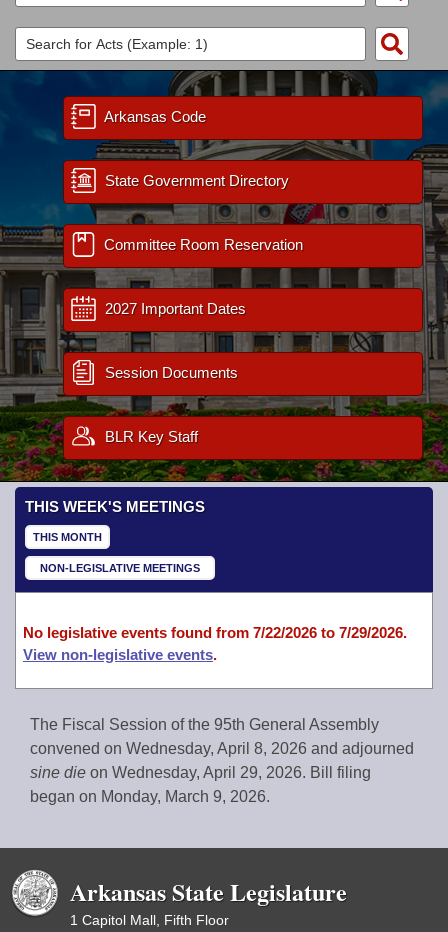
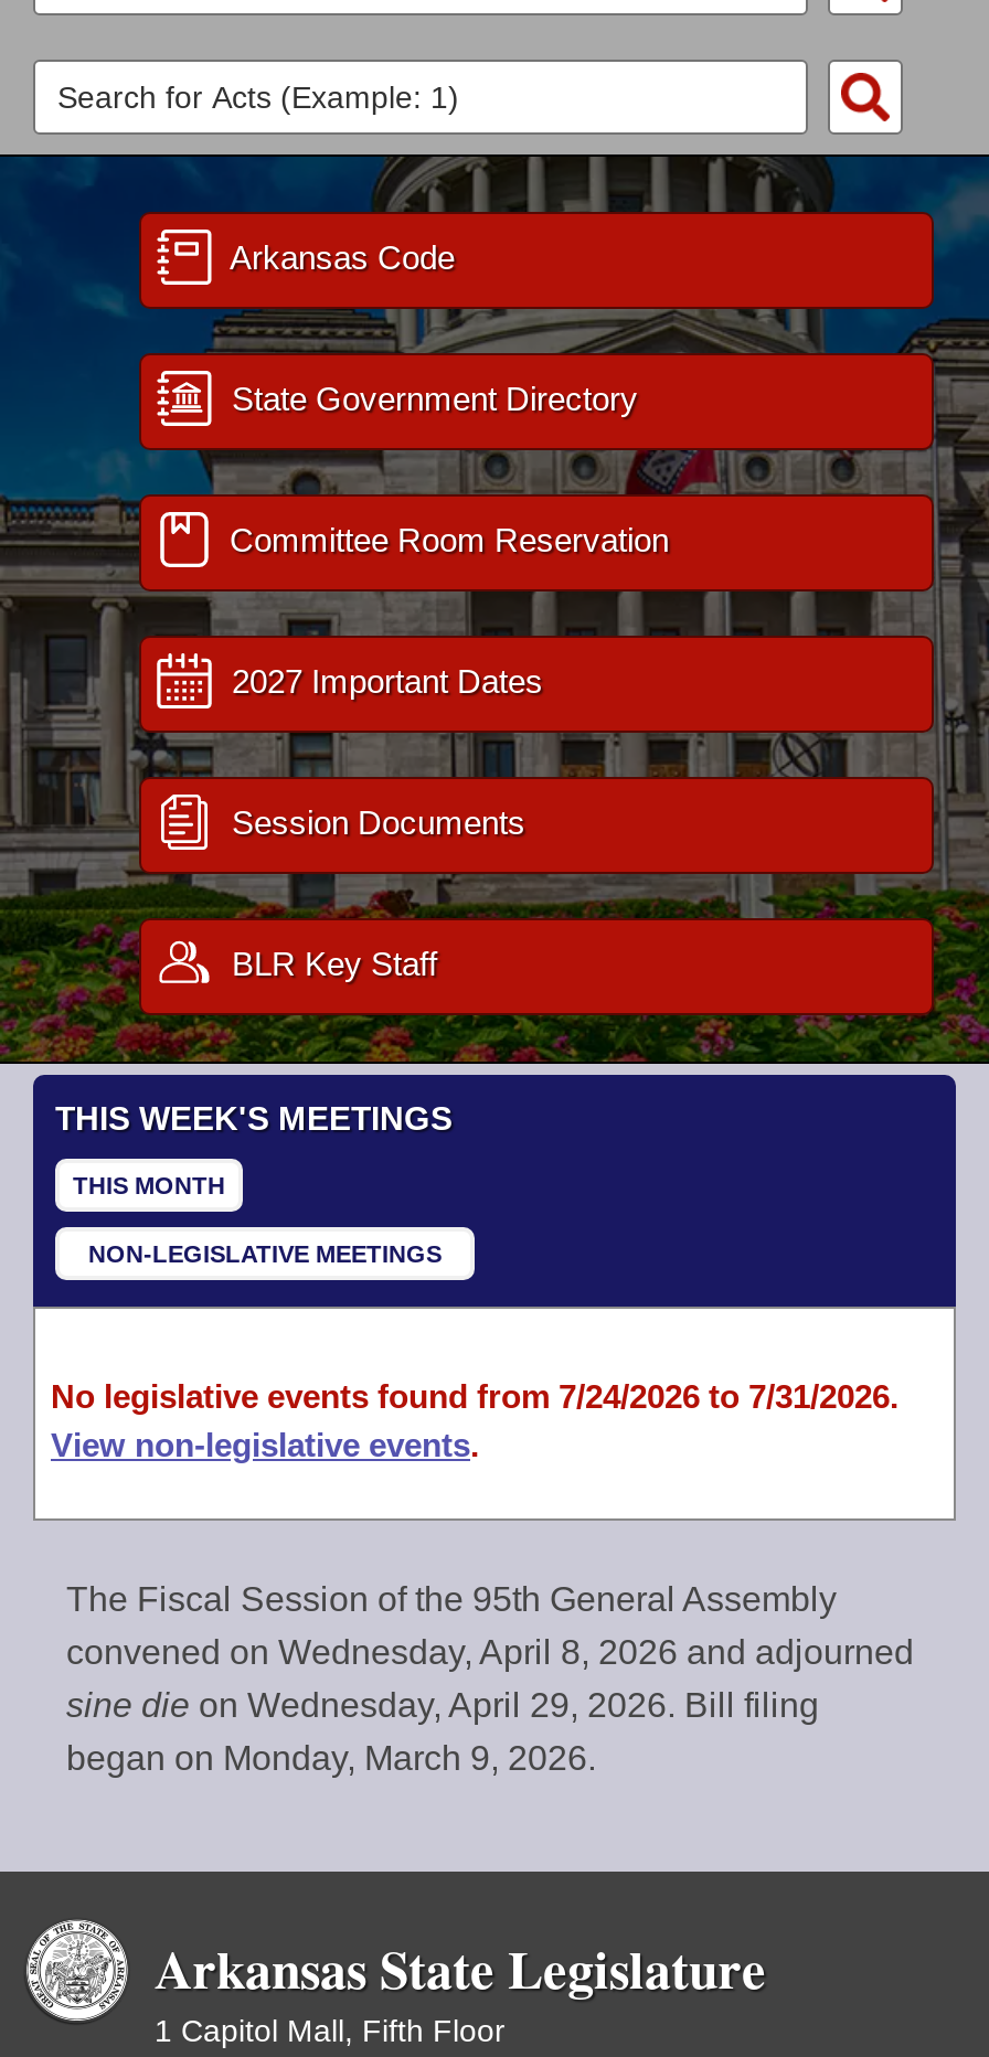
- No legislative events found from 7/22/2026 to 7/29/2026.
+ No legislative events found from 7/24/2026 to 7/31/2026.
